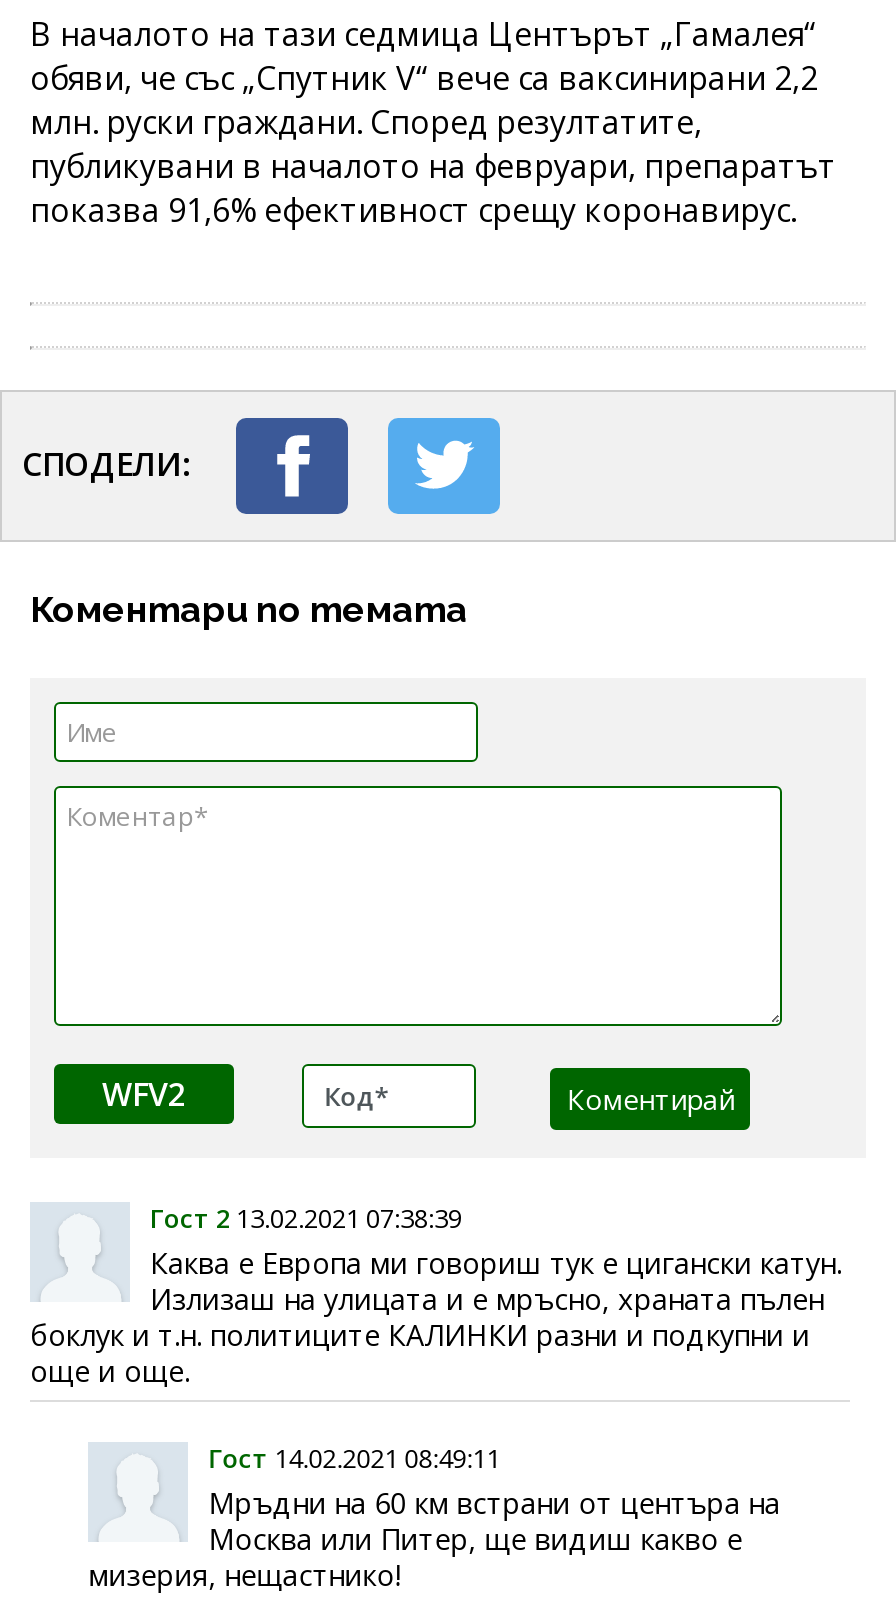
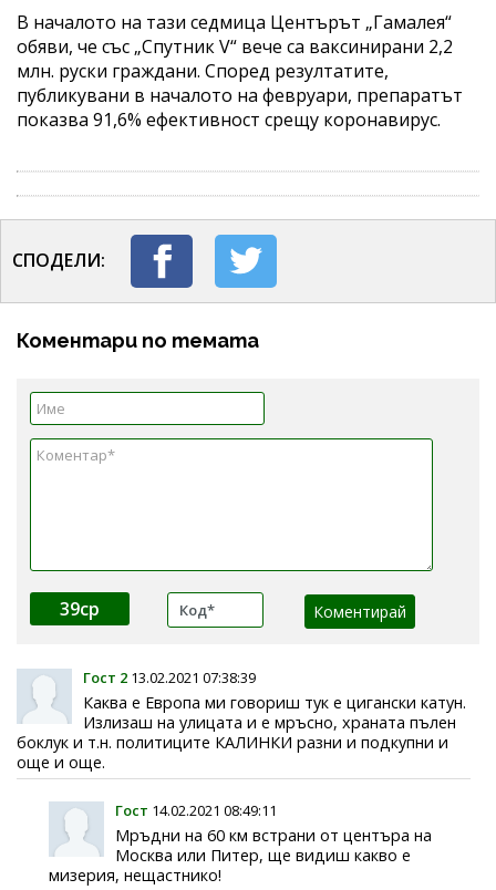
- WFV2
+ 39cp
